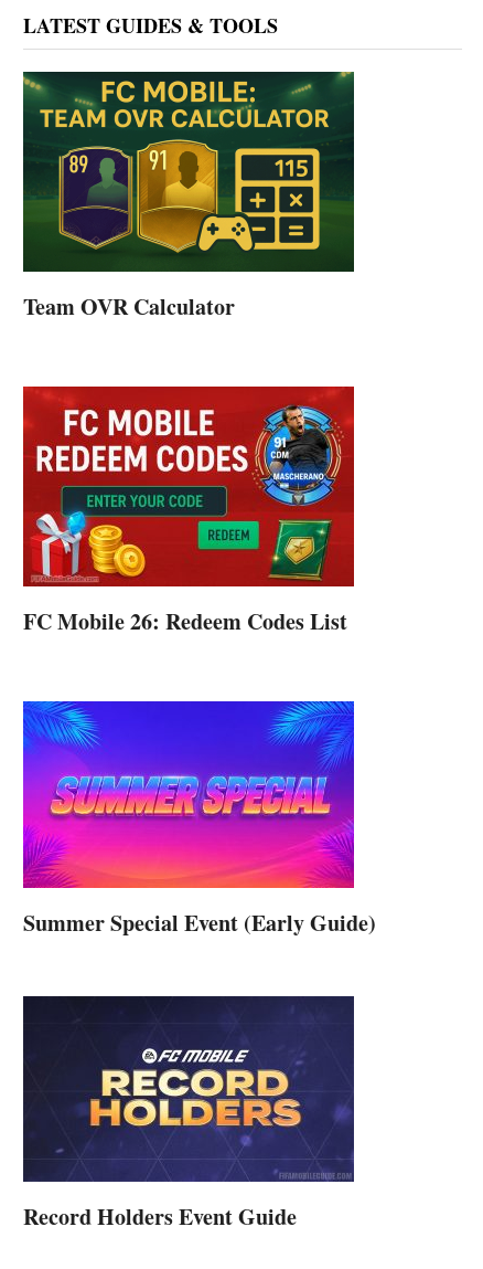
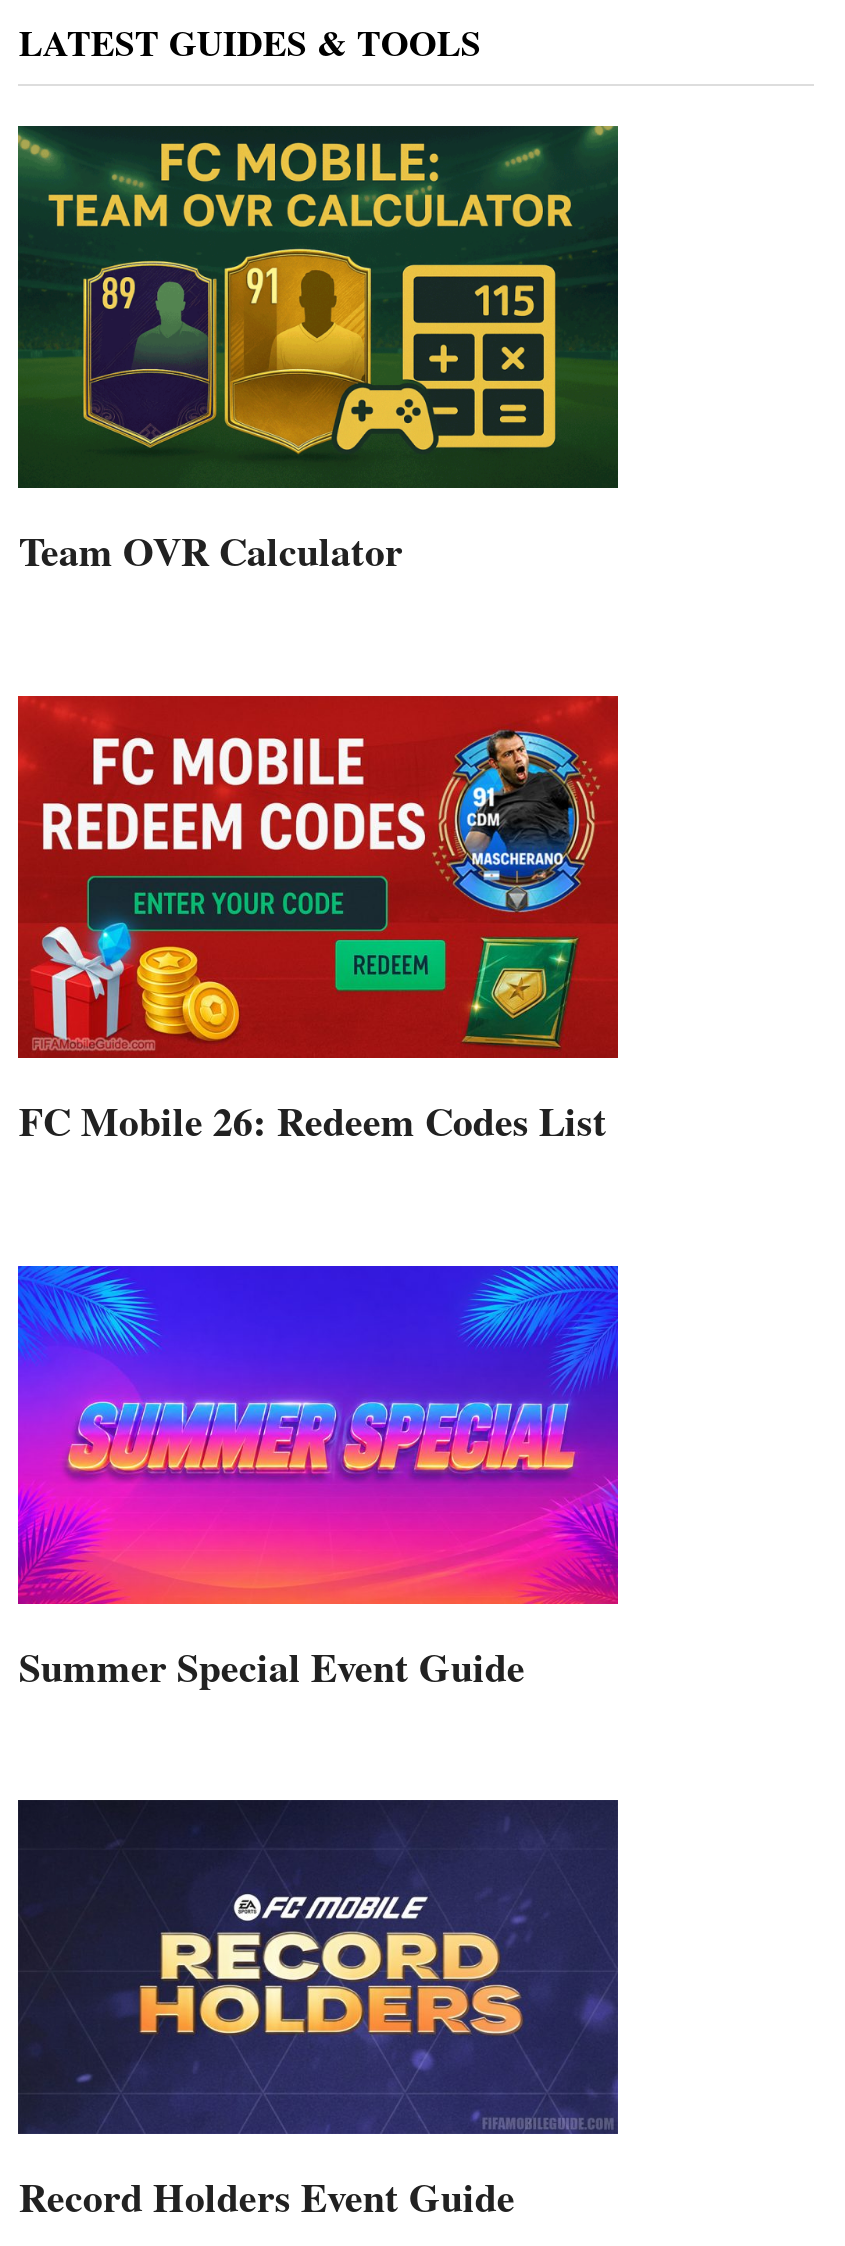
- Summer Special Event (Early Guide)
+ Summer Special Event Guide
